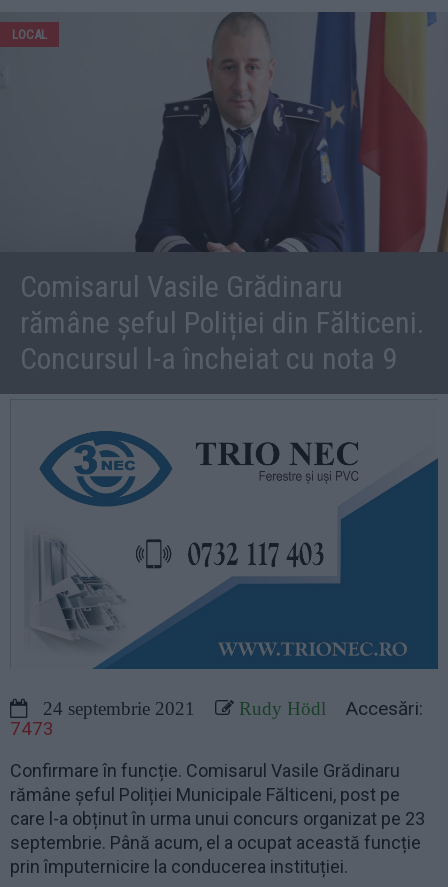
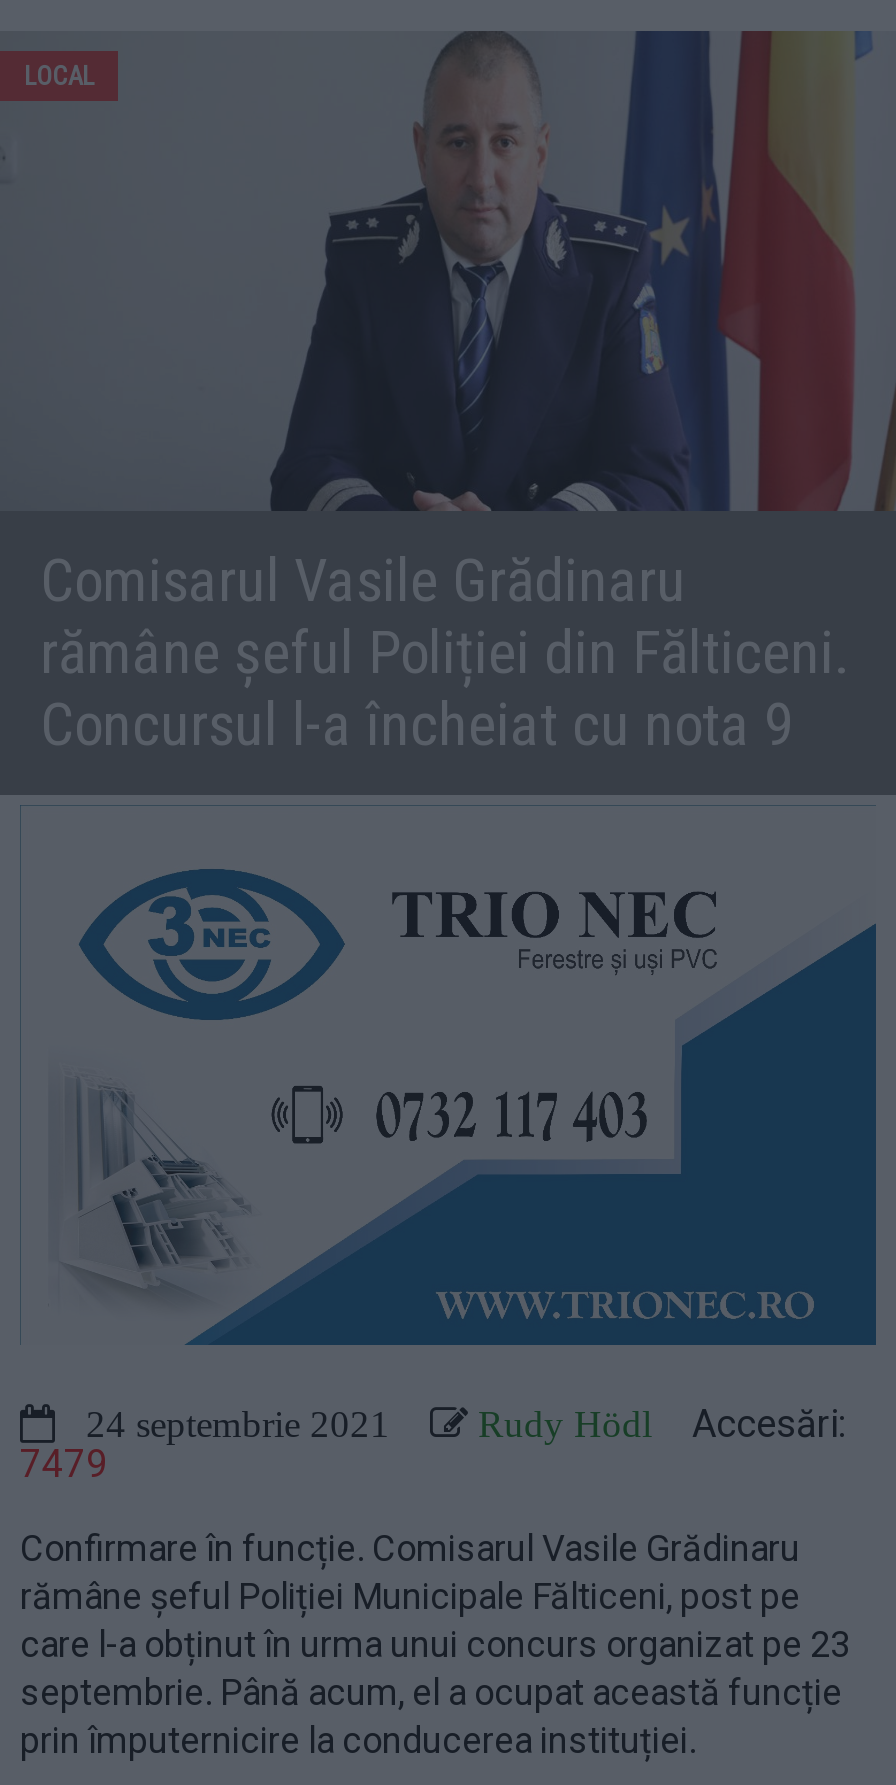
- 7473
+ 7479
